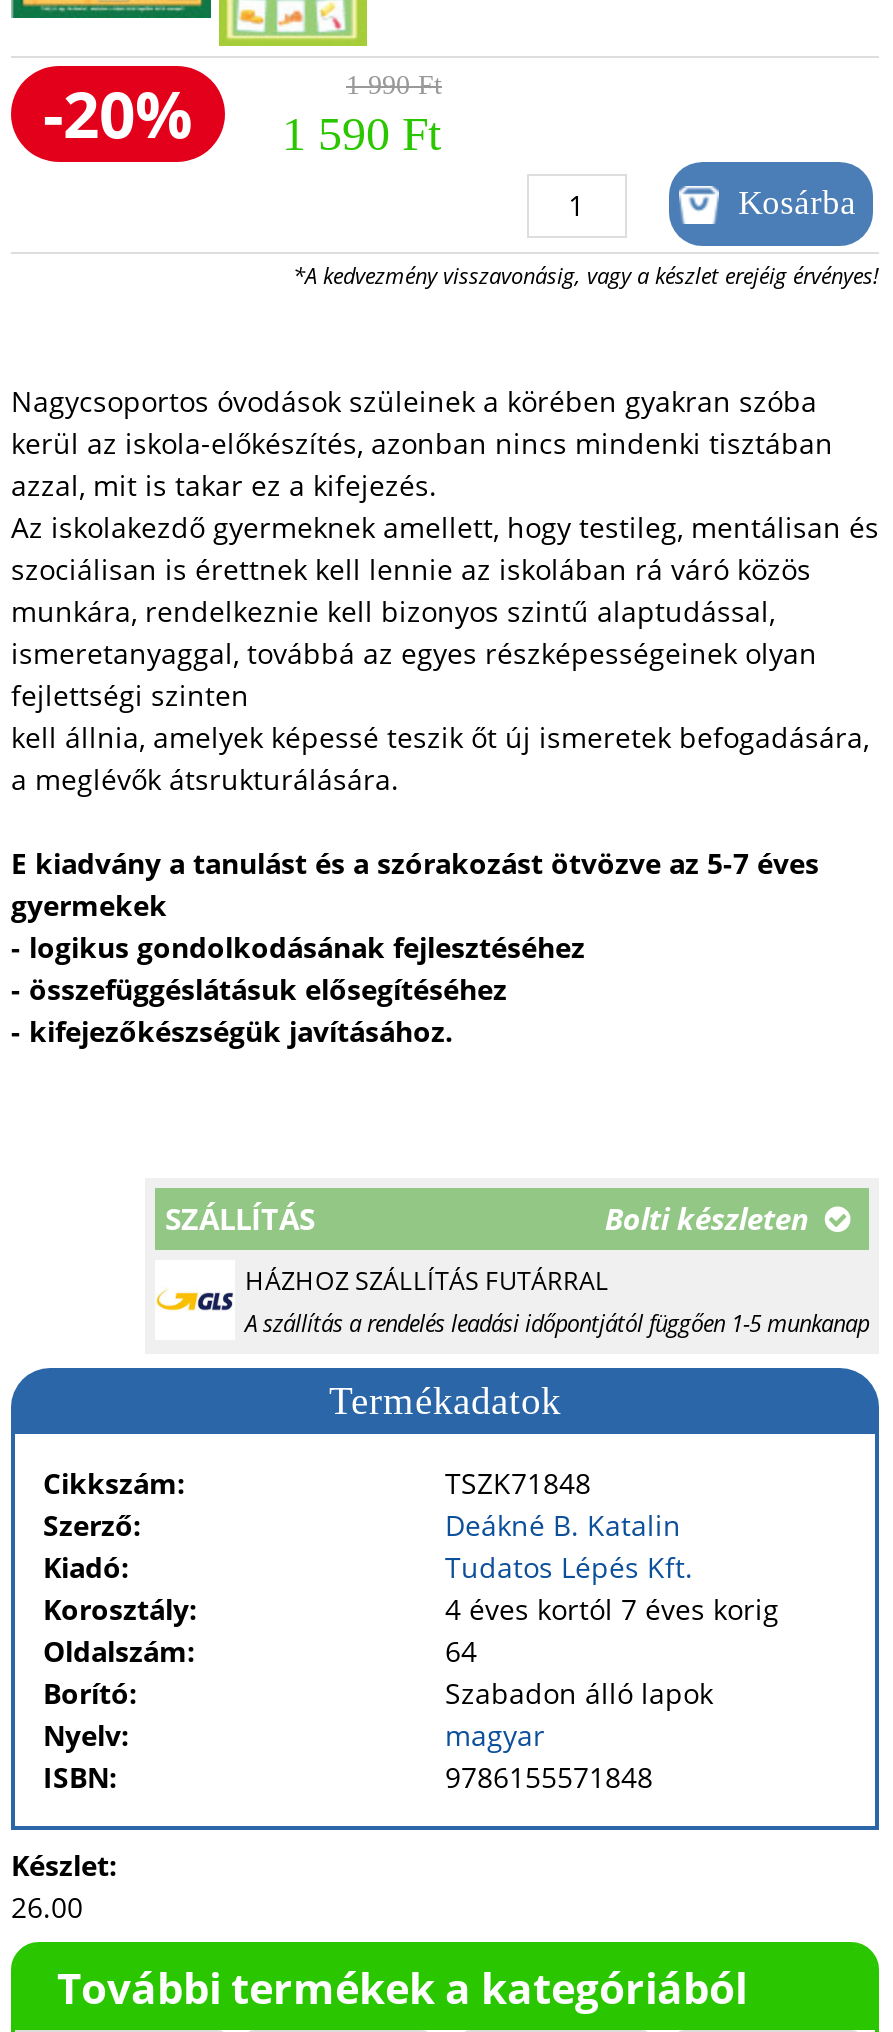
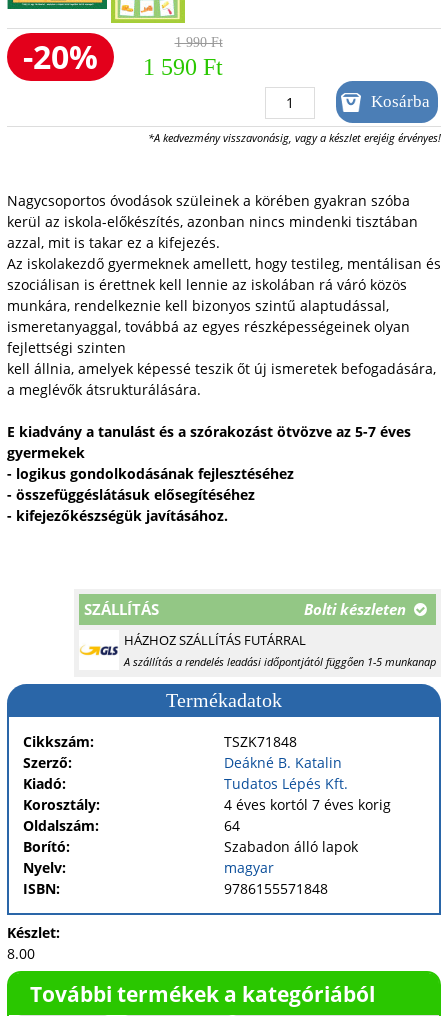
- 26.00
+ 8.00
